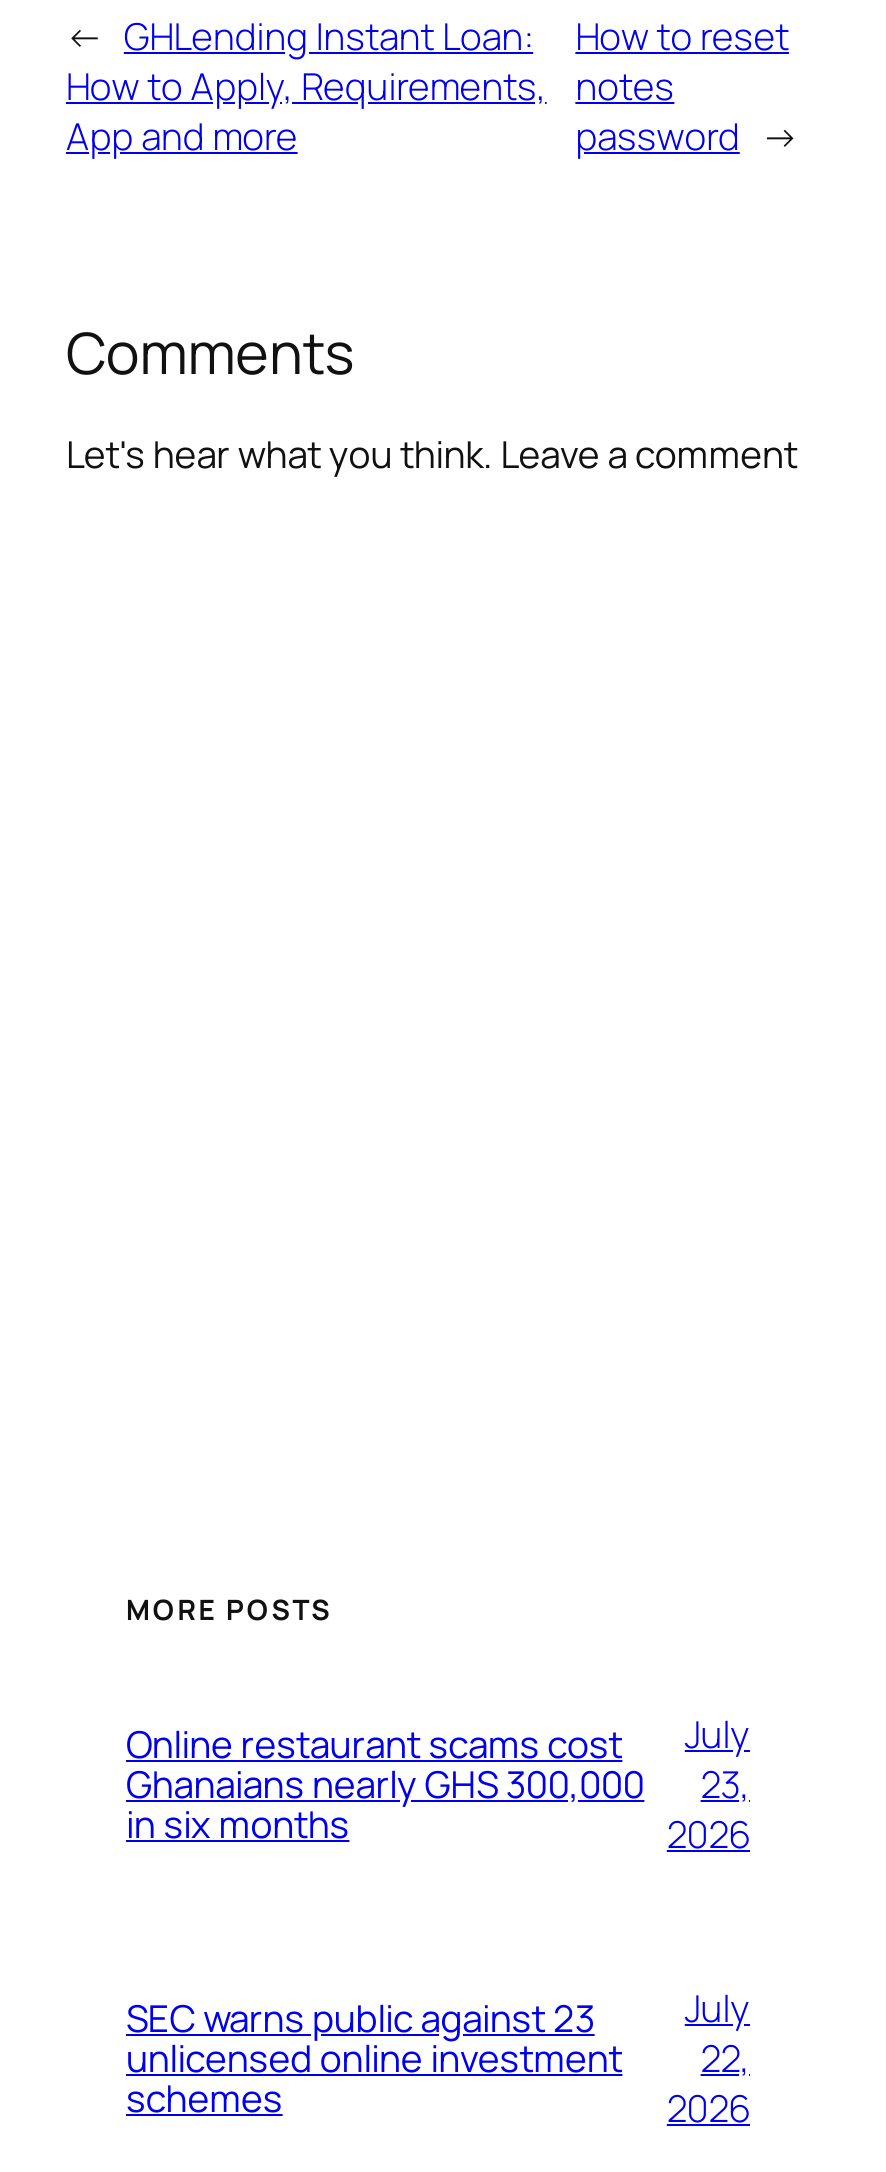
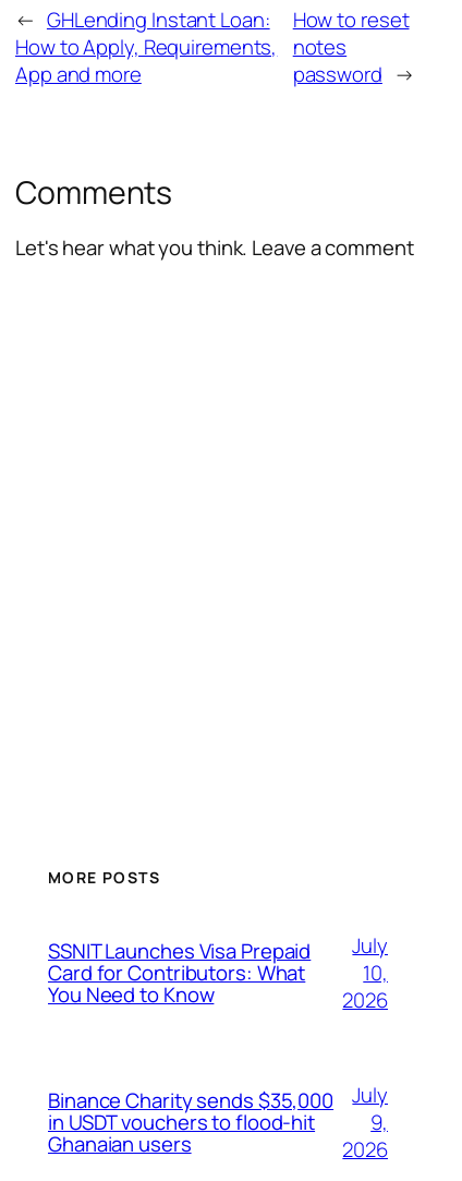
- Online restaurant scams cost
- Ghanaians nearly GHS 300,000
- in six months
+ SSNIT Launches Visa Prepaid
+ Card for Contributors: What
+ You Need to Know

- 23,
+ 10,

- SEC warns public against 23
- unlicensed online investment
- schemes
+ Binance Charity sends $35,000
+ in USDT vouchers to flood-hit
+ Ghanaian users

- 22,
+ 9,
